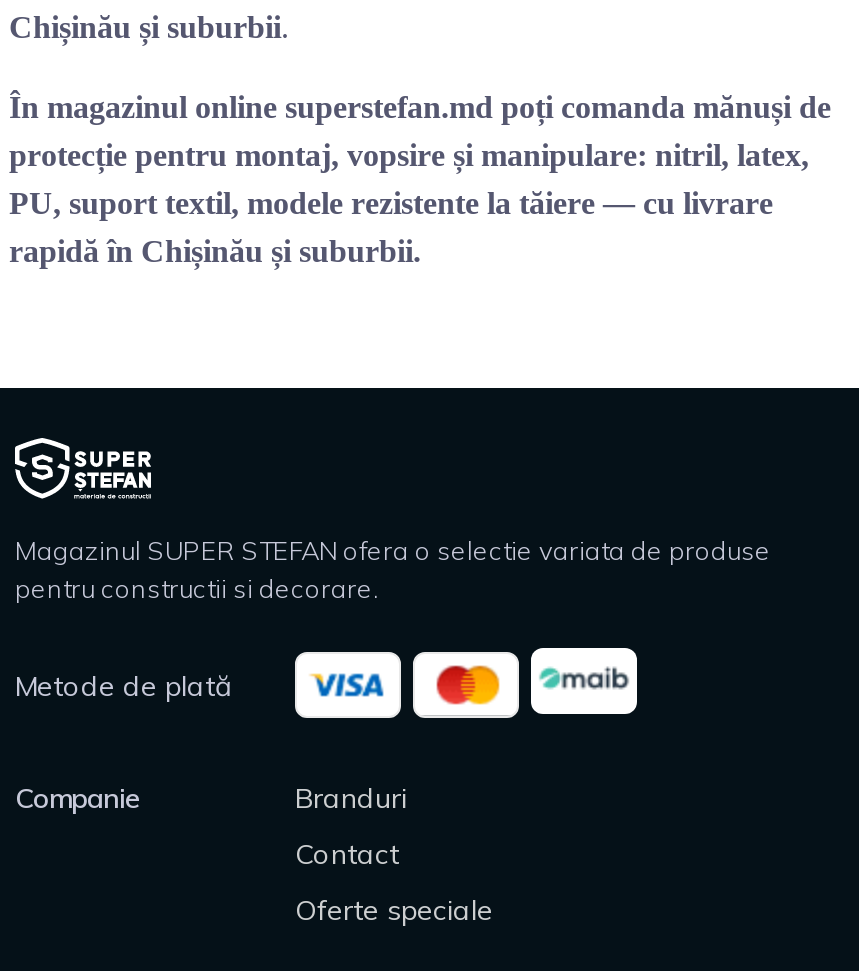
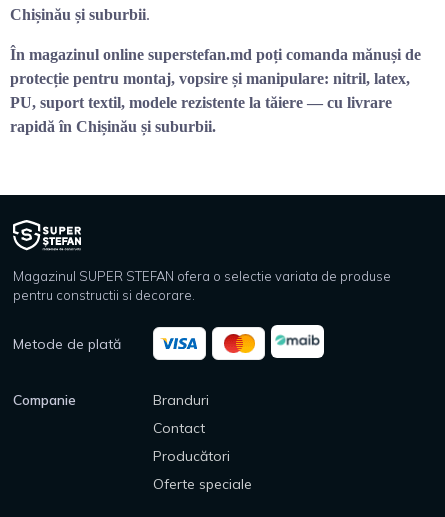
+ Producători
